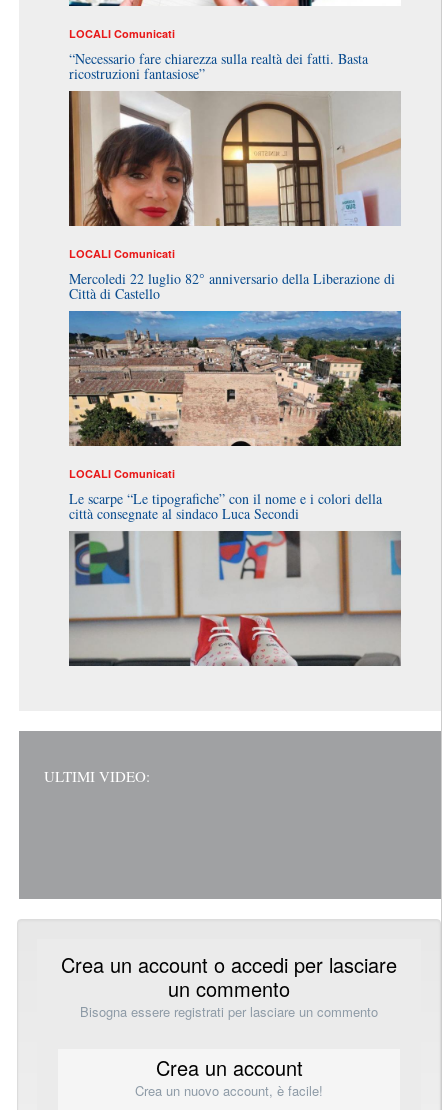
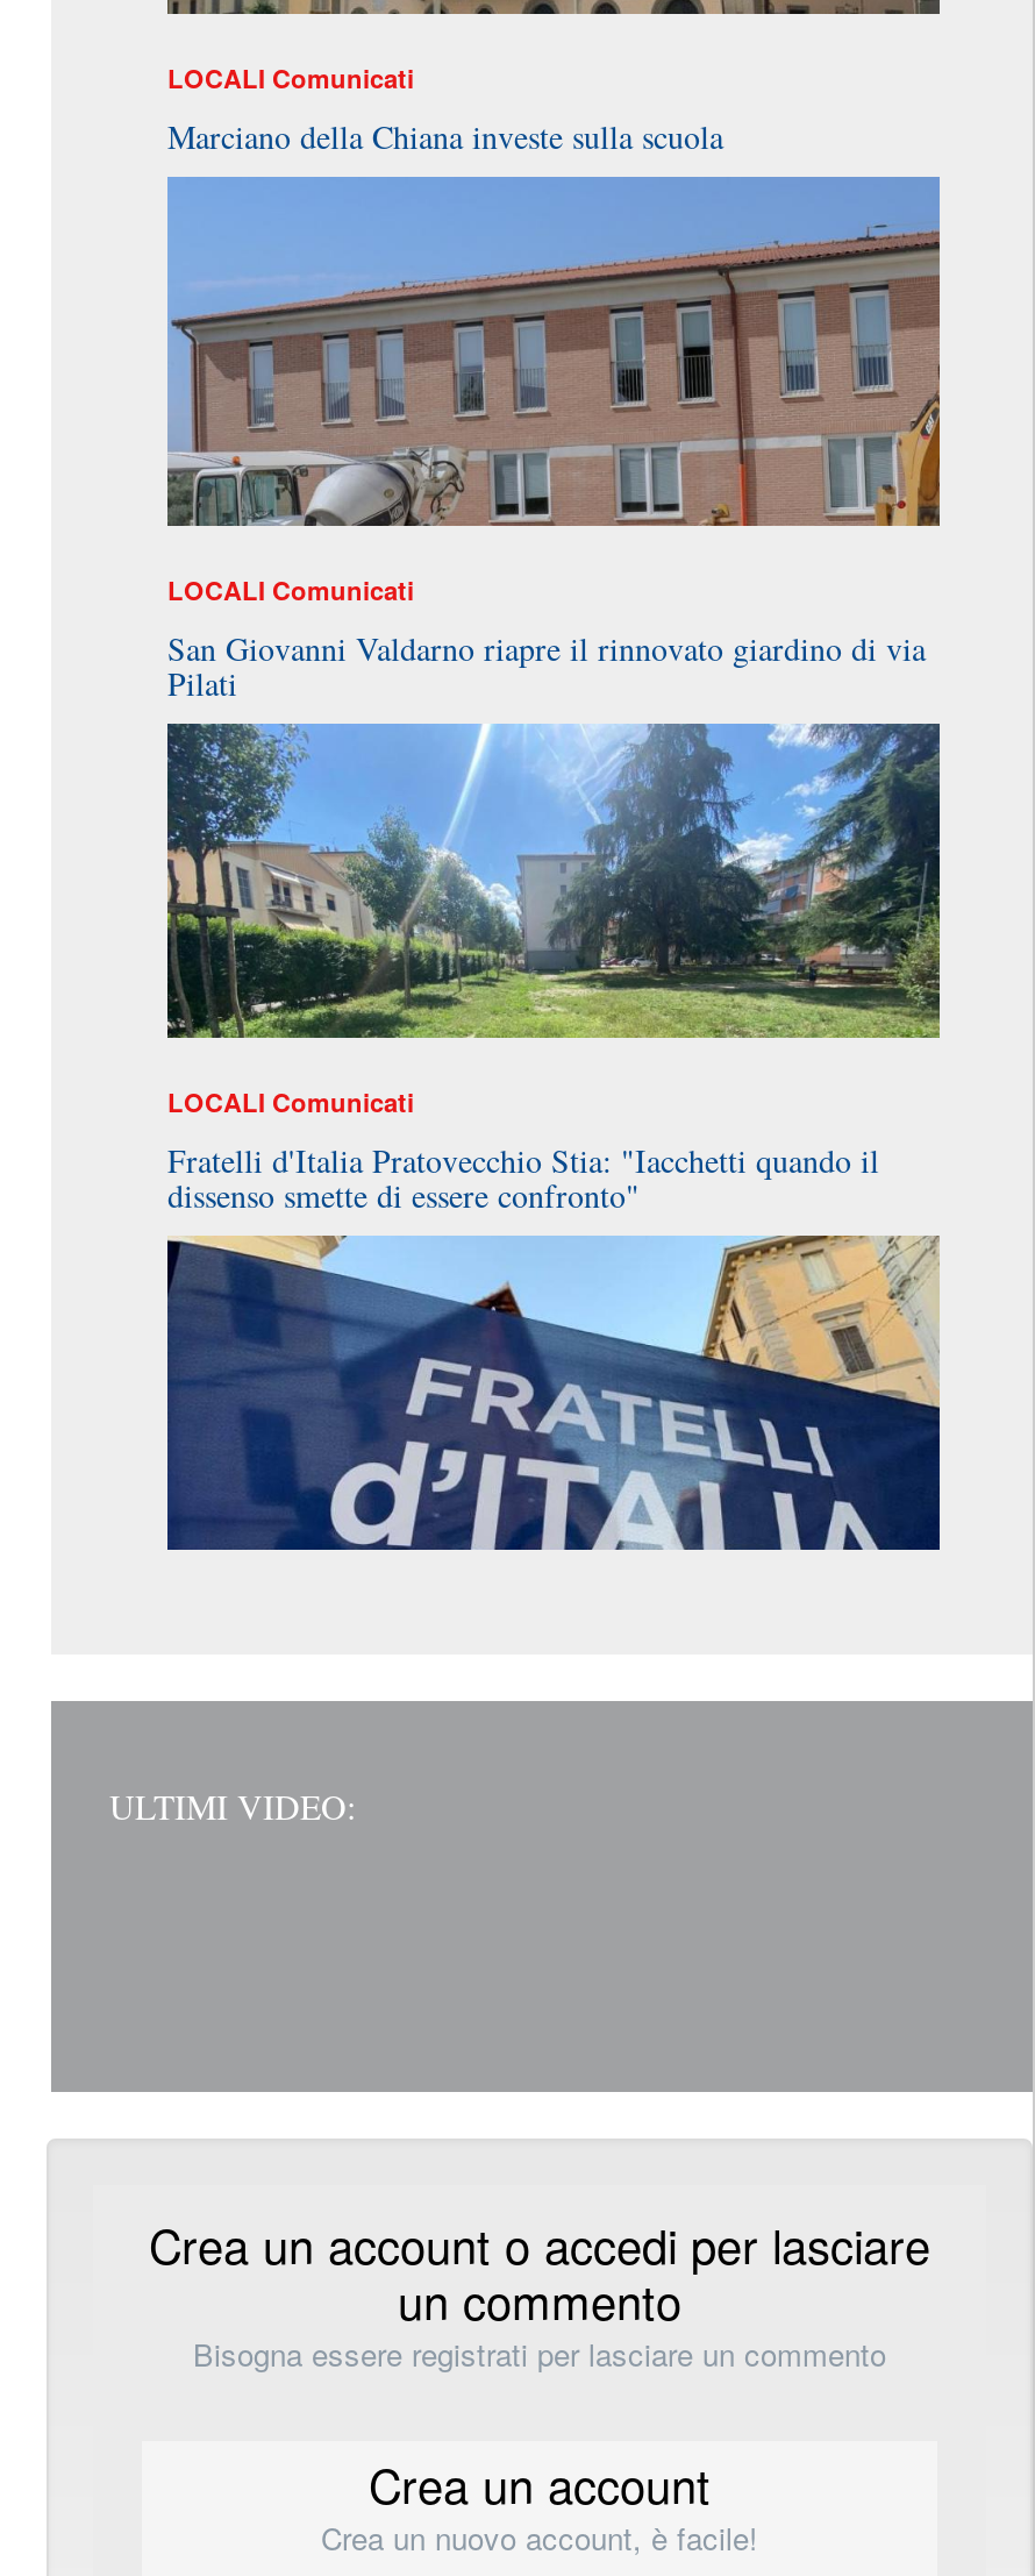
- “Necessario fare chiarezza sulla realtà dei fatti. Basta
- ricostruzioni fantasiose”
+ Marciano della Chiana investe sulla scuola

- [image]
+ [image]

- Mercoledi 22 luglio 82° anniversario della Liberazione di
- Città di Castello
+ San Giovanni Valdarno riapre il rinnovato giardino di via
+ Pilati

- [image]
+ [image]

- Le scarpe “Le tipografiche” con il nome e i colori della
- città consegnate al sindaco Luca Secondi
+ Fratelli d'Italia Pratovecchio Stia: "Iacchetti quando il
+ dissenso smette di essere confronto"

- [image]
+ [image]
